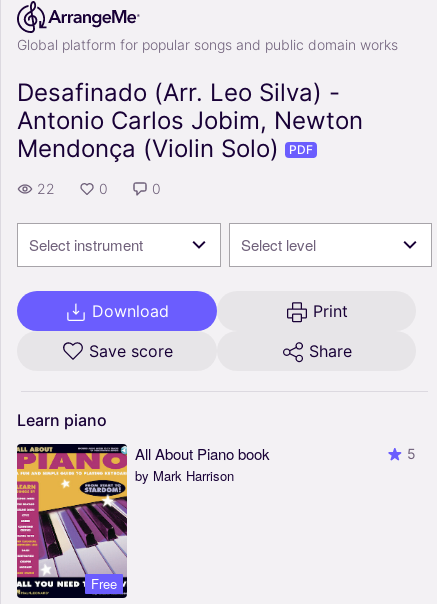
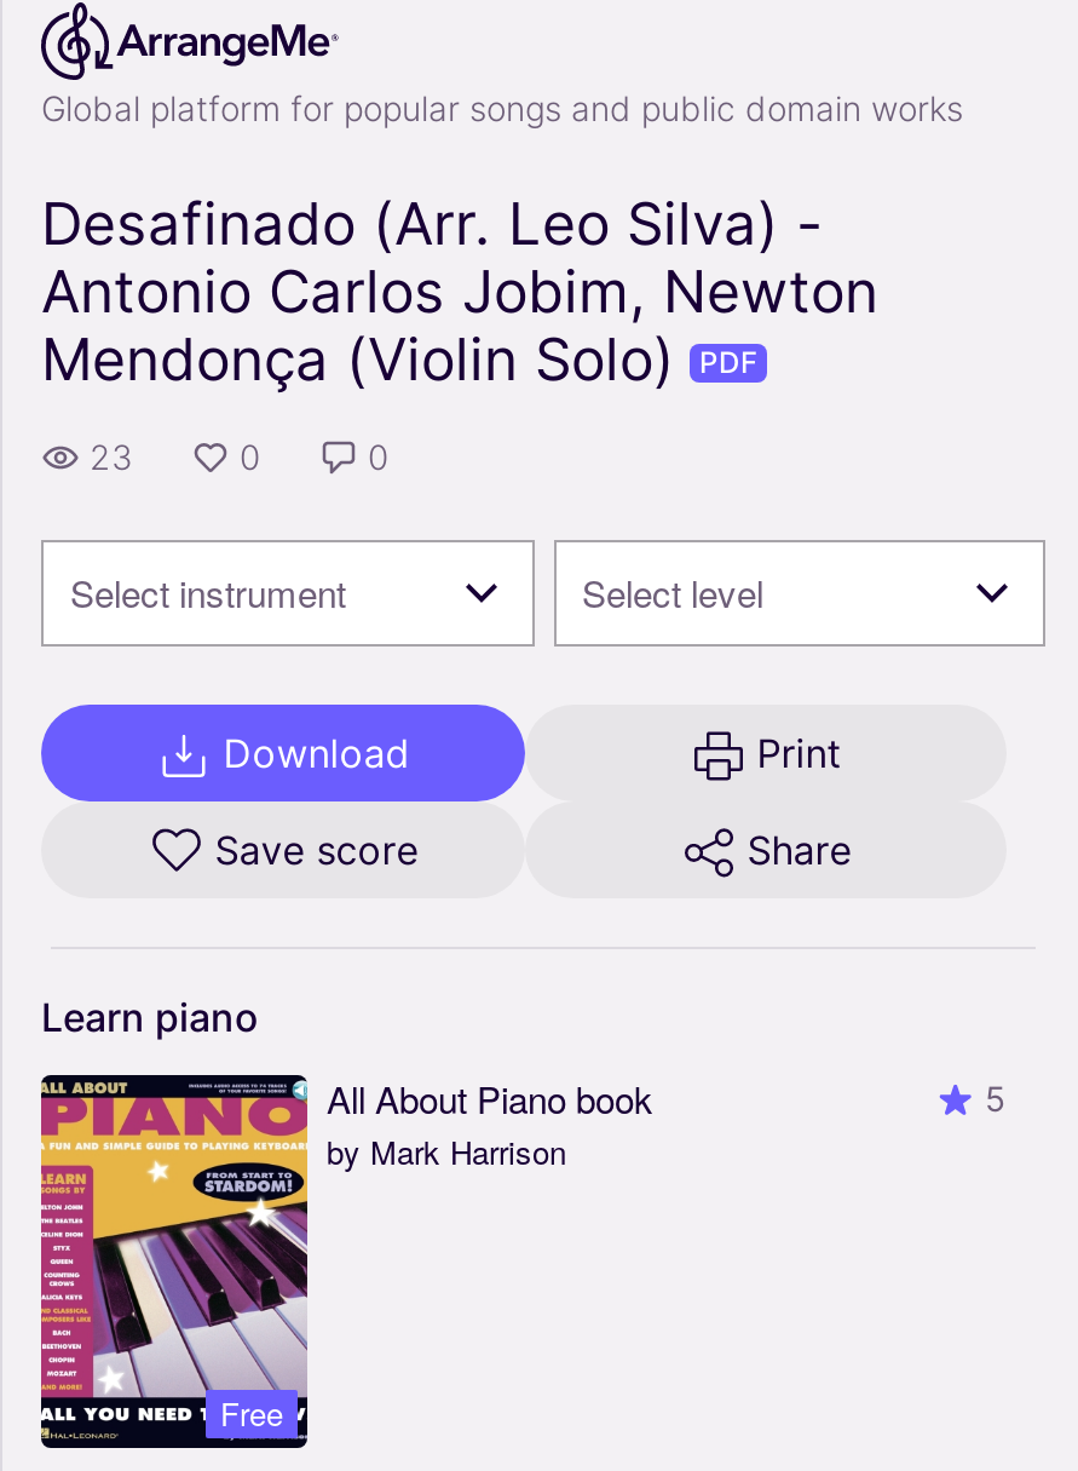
- 22
+ 23
